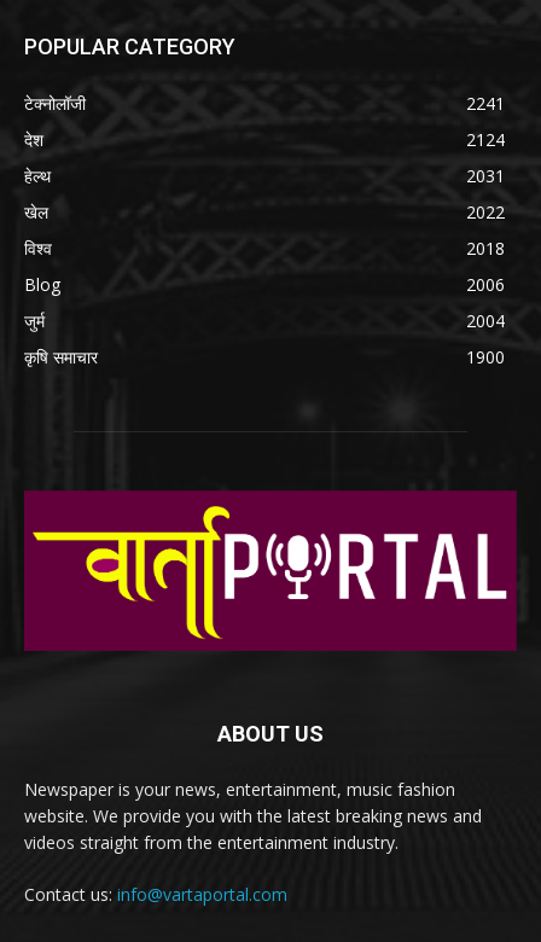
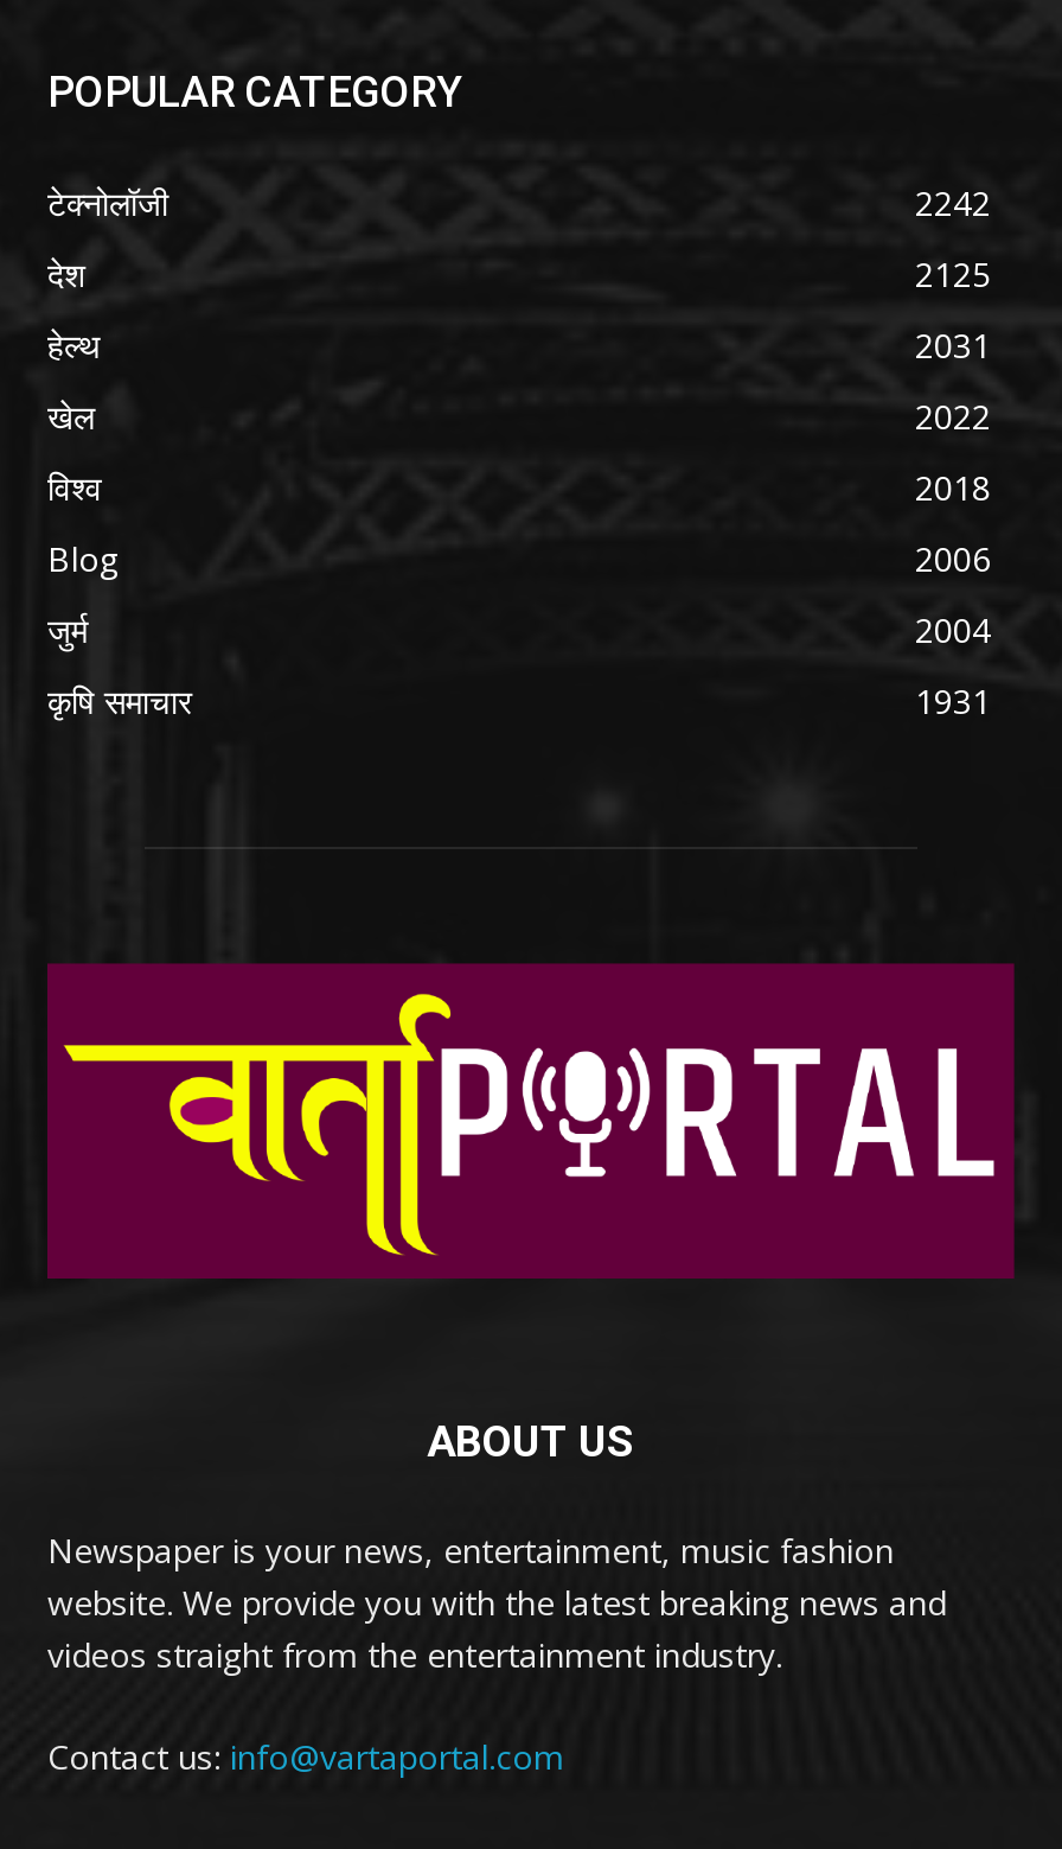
- 2241
+ 2242

- 2124
+ 2125

- 1900
+ 1931
